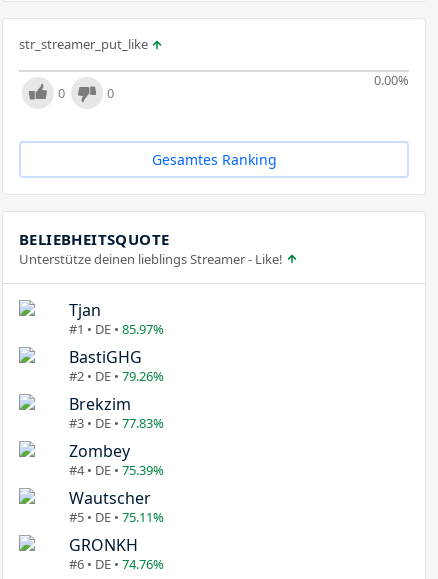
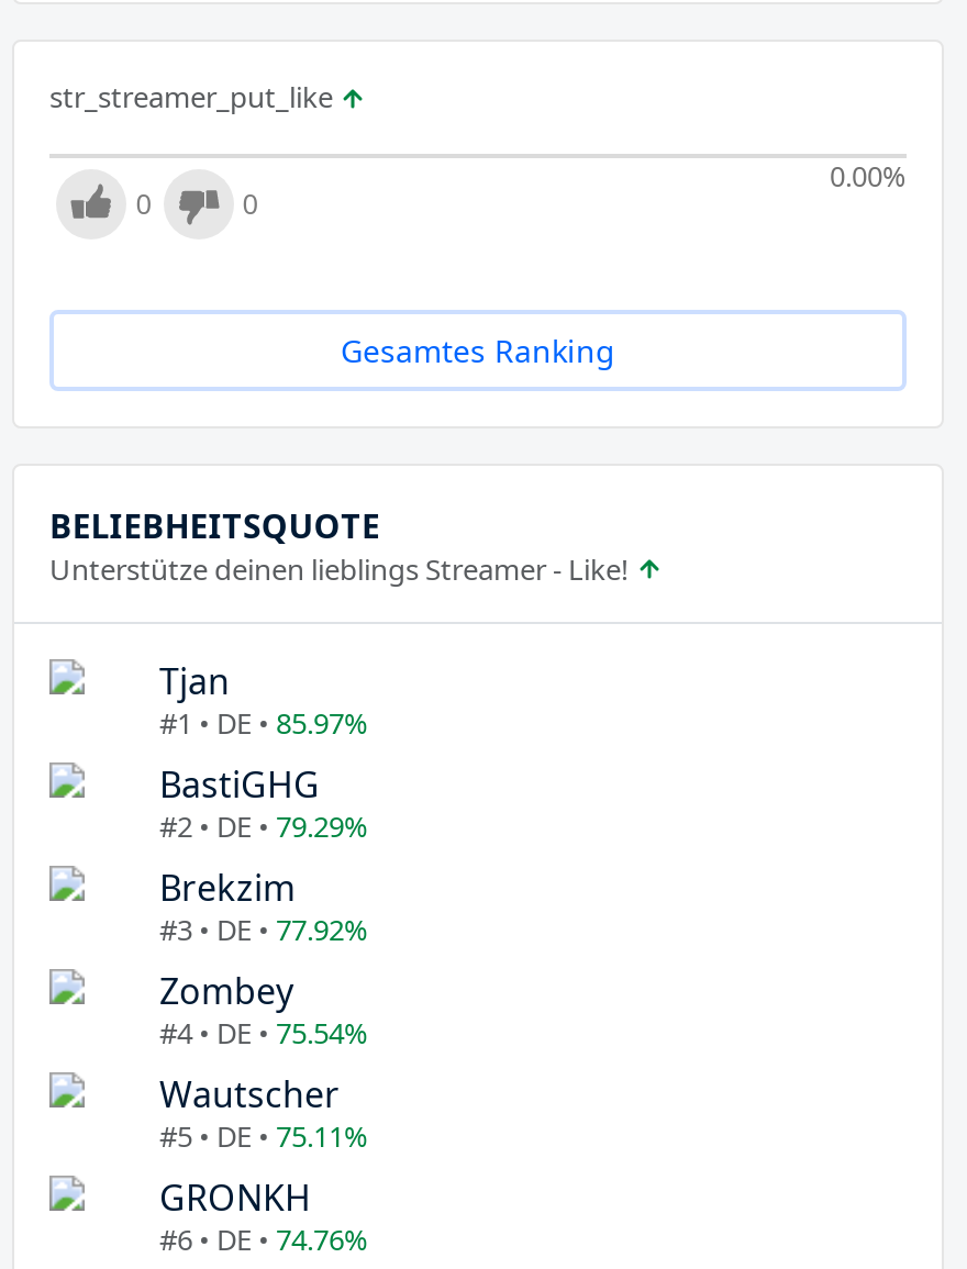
- #2 • DE • 79.26%
+ #2 • DE • 79.29%

- #3 • DE • 77.83%
+ #3 • DE • 77.92%

- #4 • DE • 75.39%
+ #4 • DE • 75.54%
